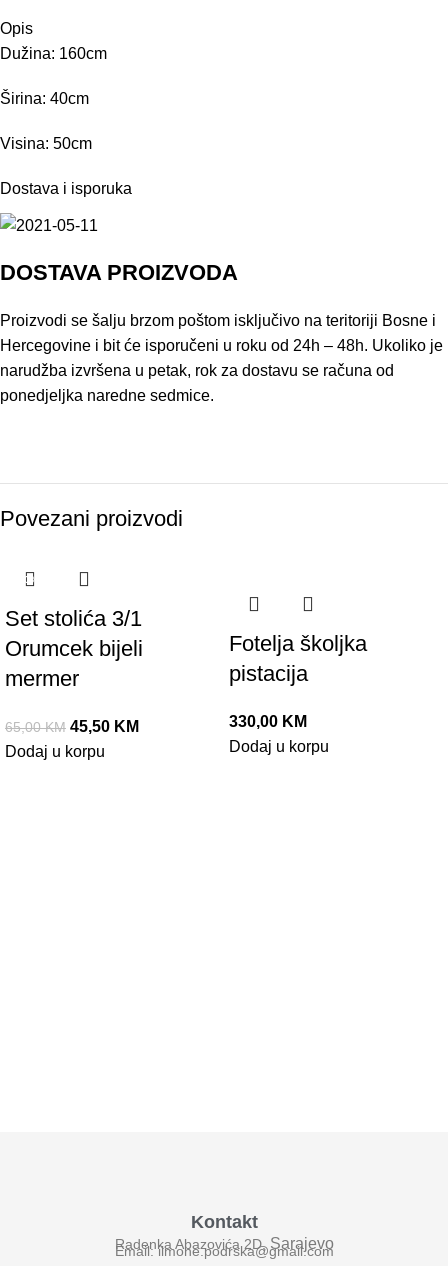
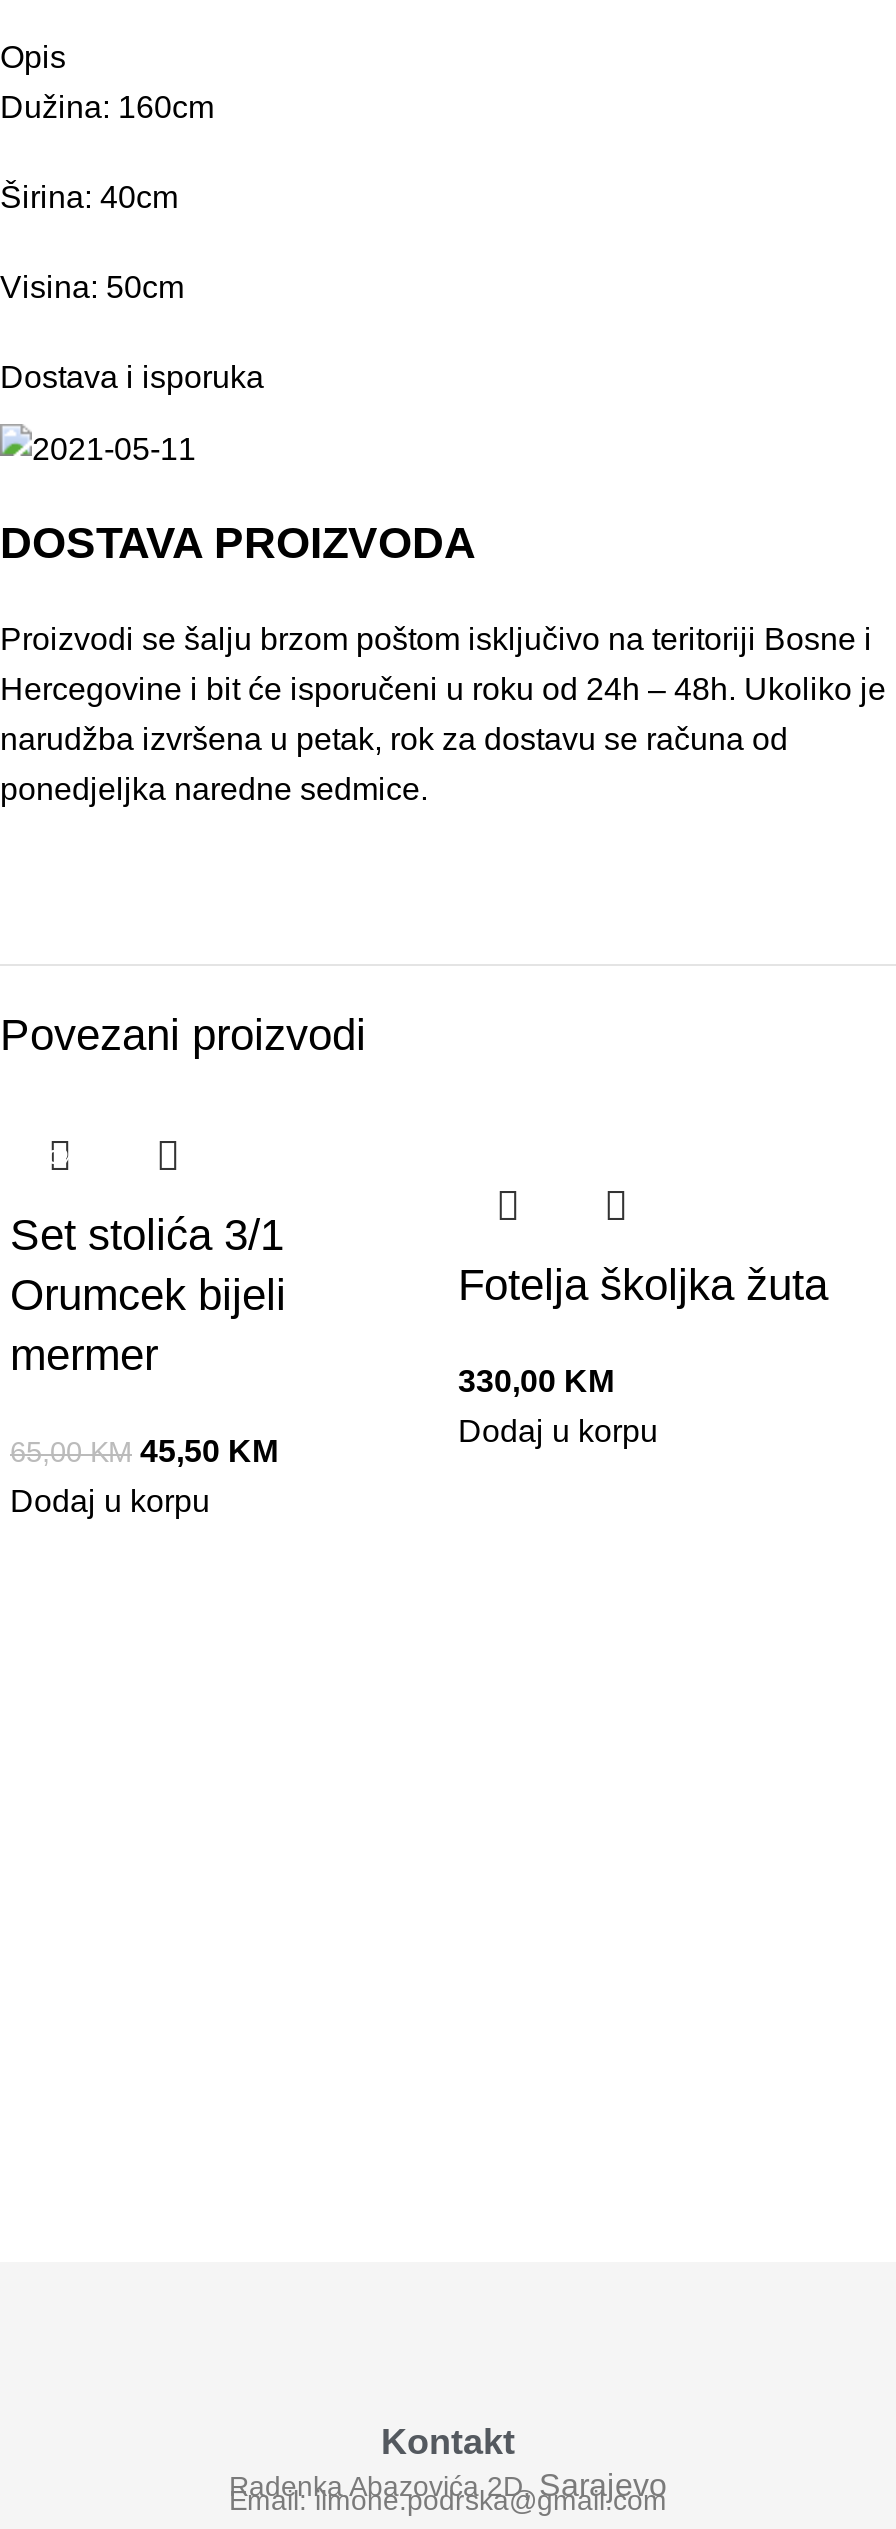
- Fotelja školjka
- pistacija
+ Fotelja školjka žuta

moved up: 330,00 KM | Dodaj u korpu
